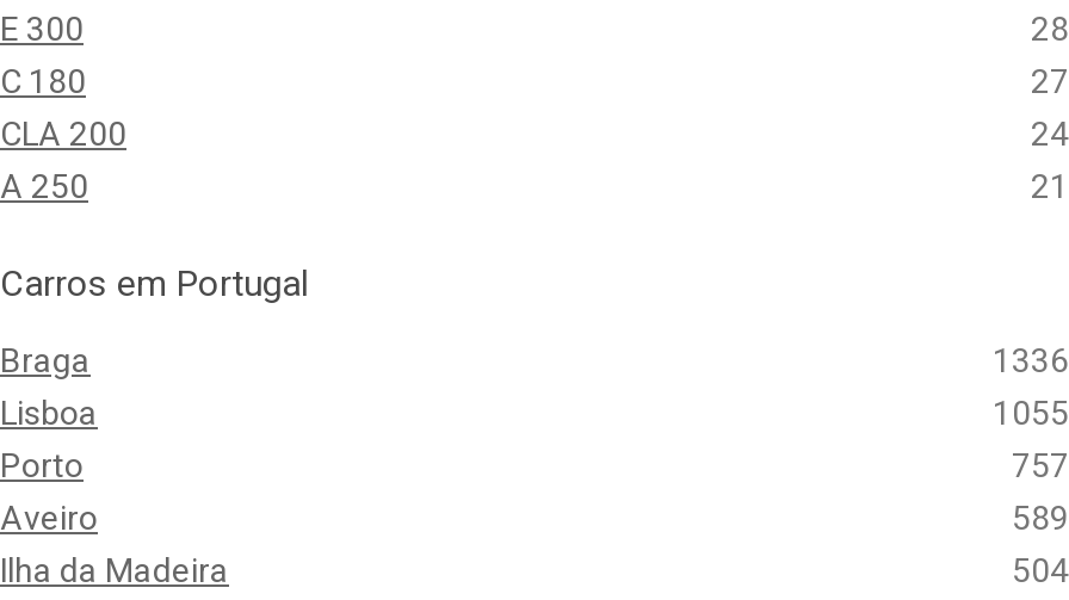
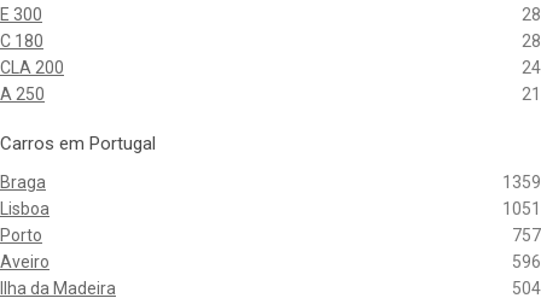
- 27
+ 28

- 1336
+ 1359

- 1055
+ 1051

- 589
+ 596
